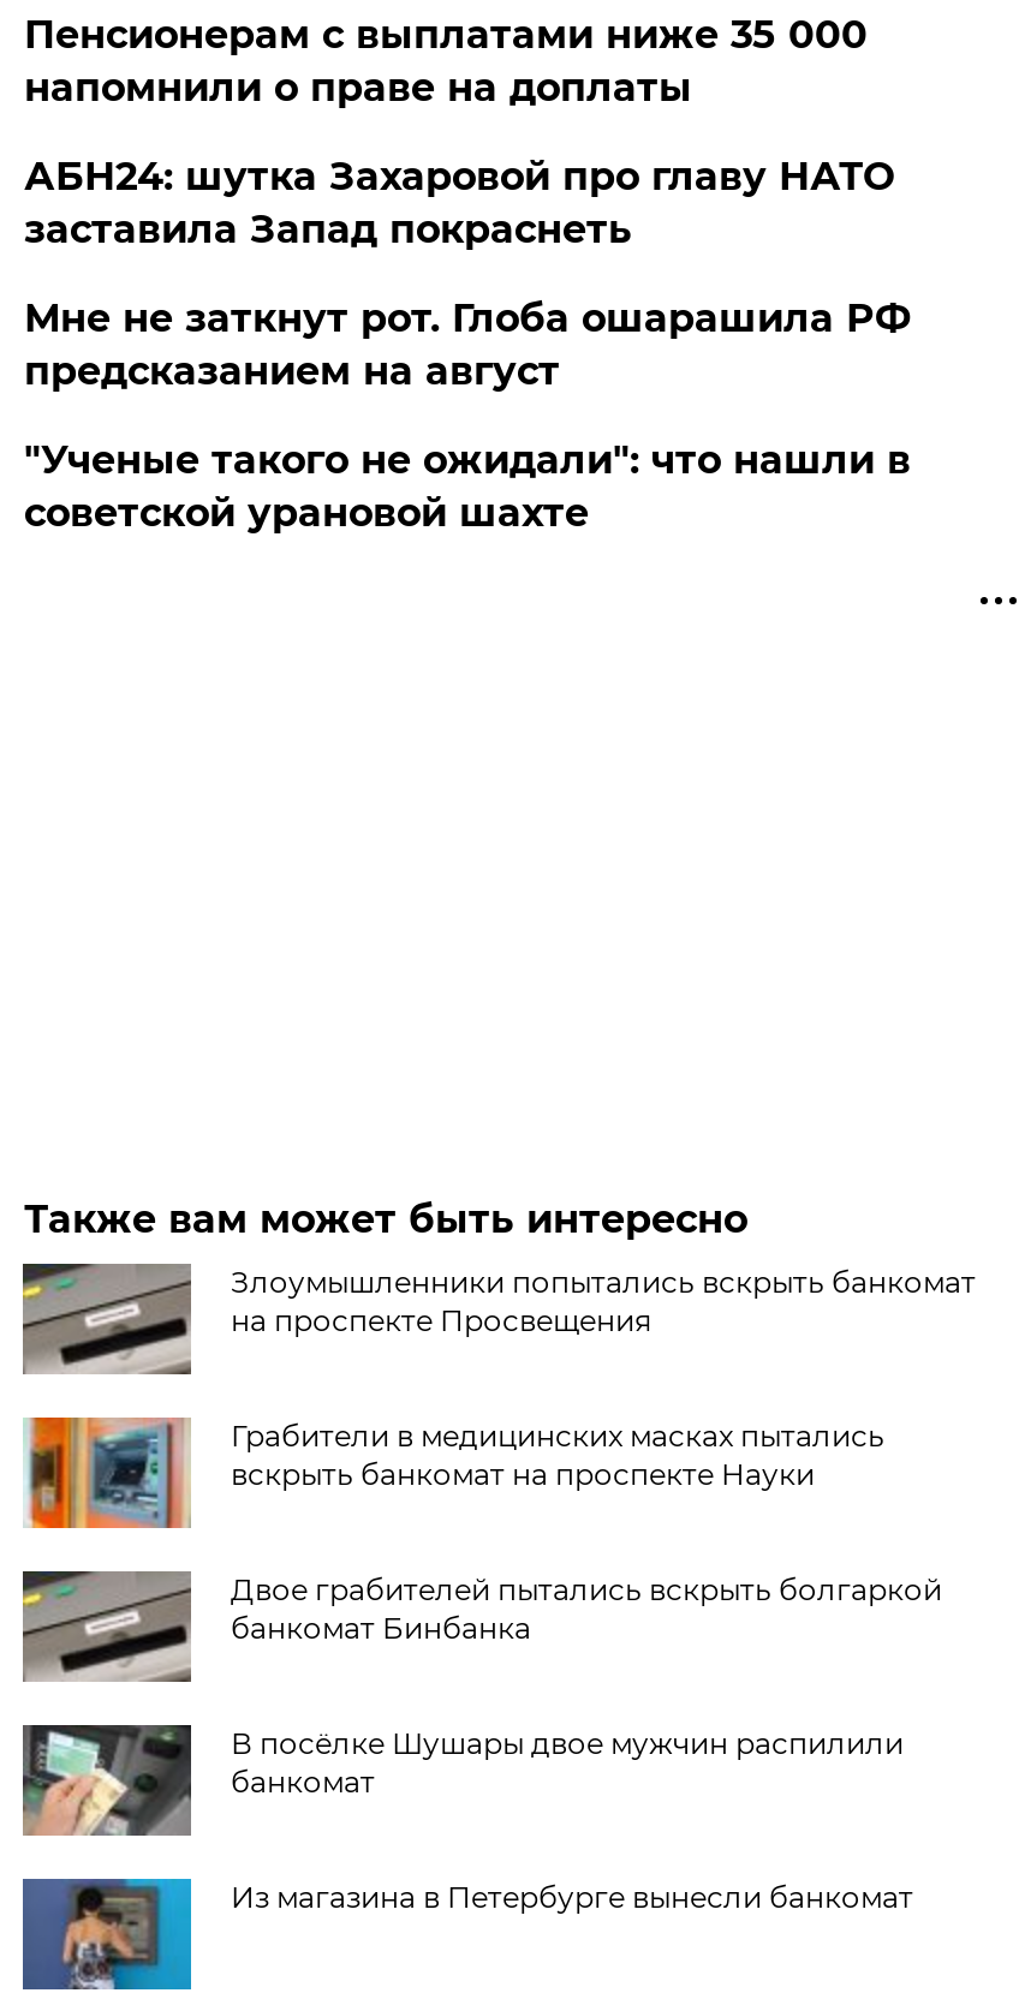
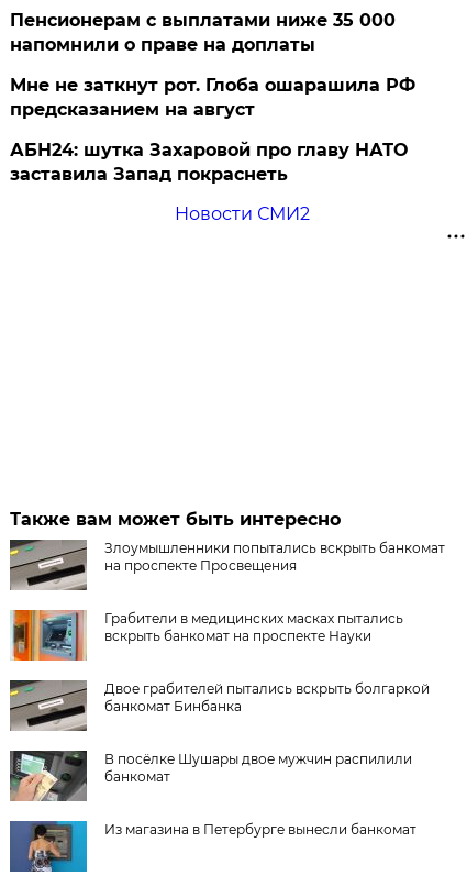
moved down: АБН24: шутка Захаровой про главу НАТО | заставила Запад покраснеть

moved up: Мне не заткнут рот. Глоба ошарашила РФ | предсказанием на август

- "Ученые такого не ожидали": что нашли в
- советской урановой шахте
+ Новости СМИ2
